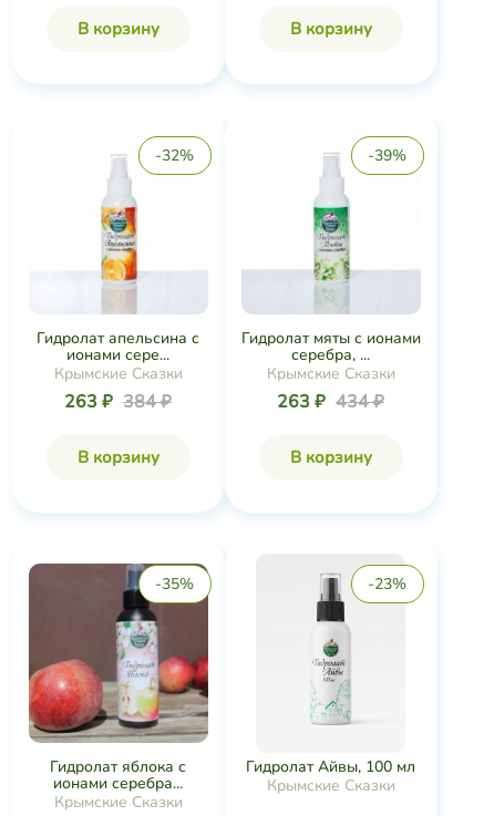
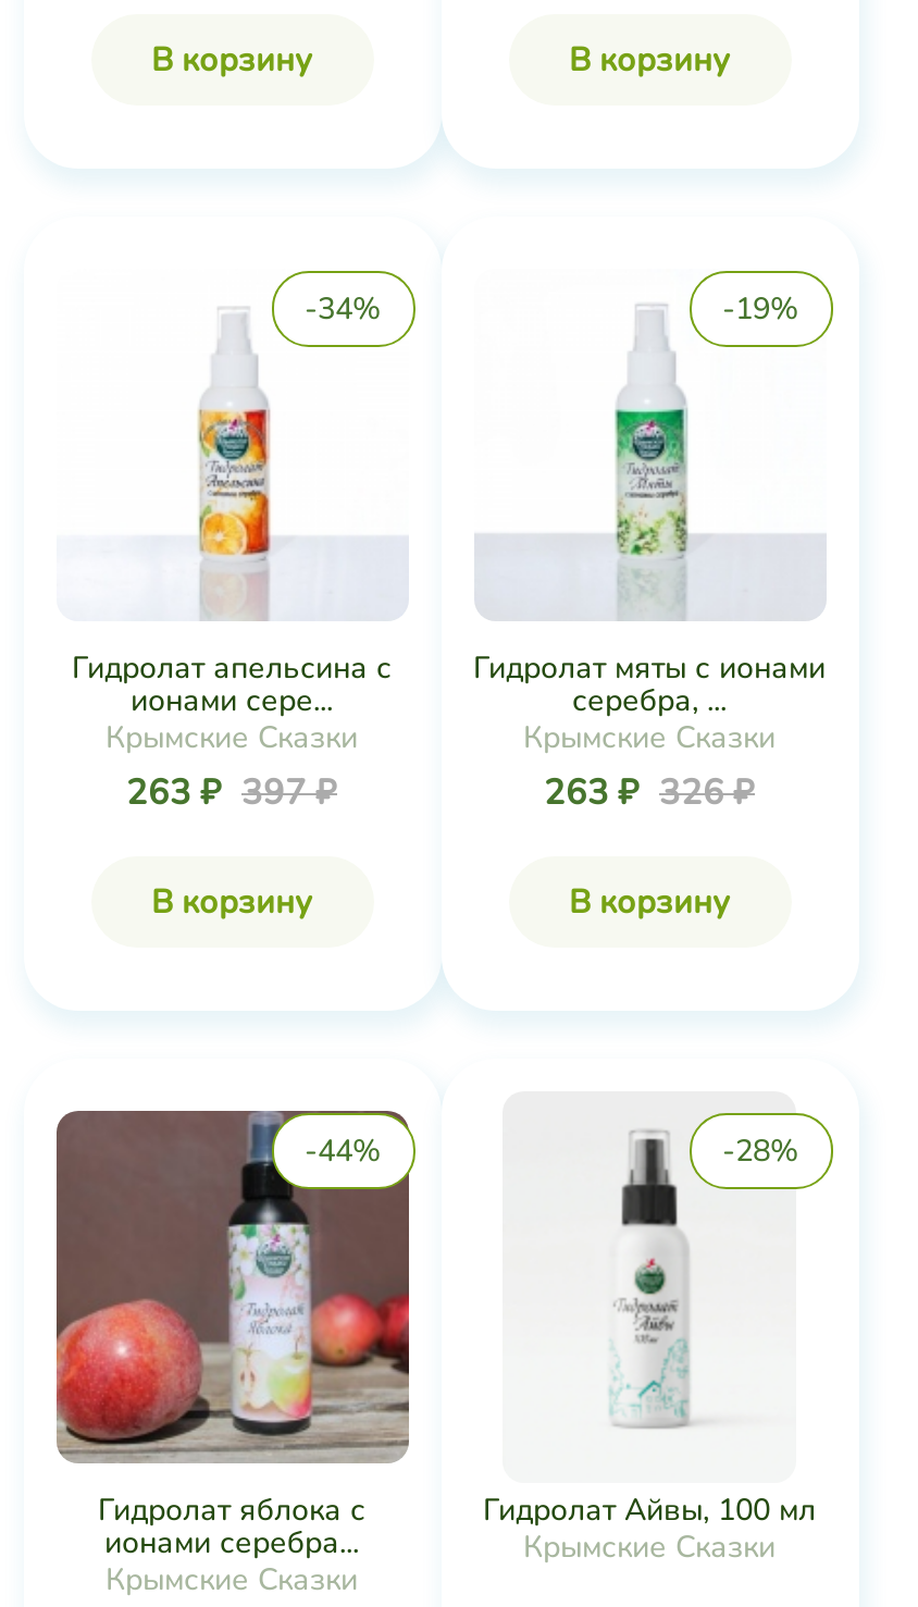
- -32%
+ -34%

- -39%
+ -19%

- 263 ₽ 384 ₽
+ 263 ₽ 397 ₽

- 263 ₽ 434 ₽
+ 263 ₽ 326 ₽

- -35%
+ -44%

- -23%
+ -28%
